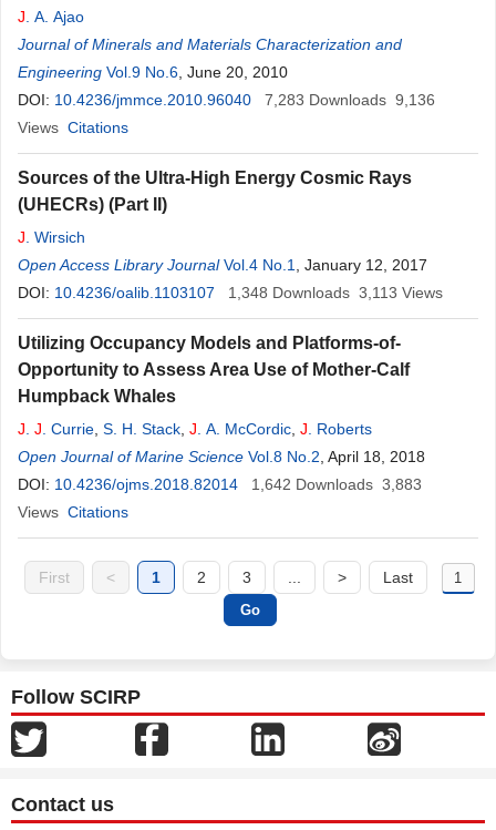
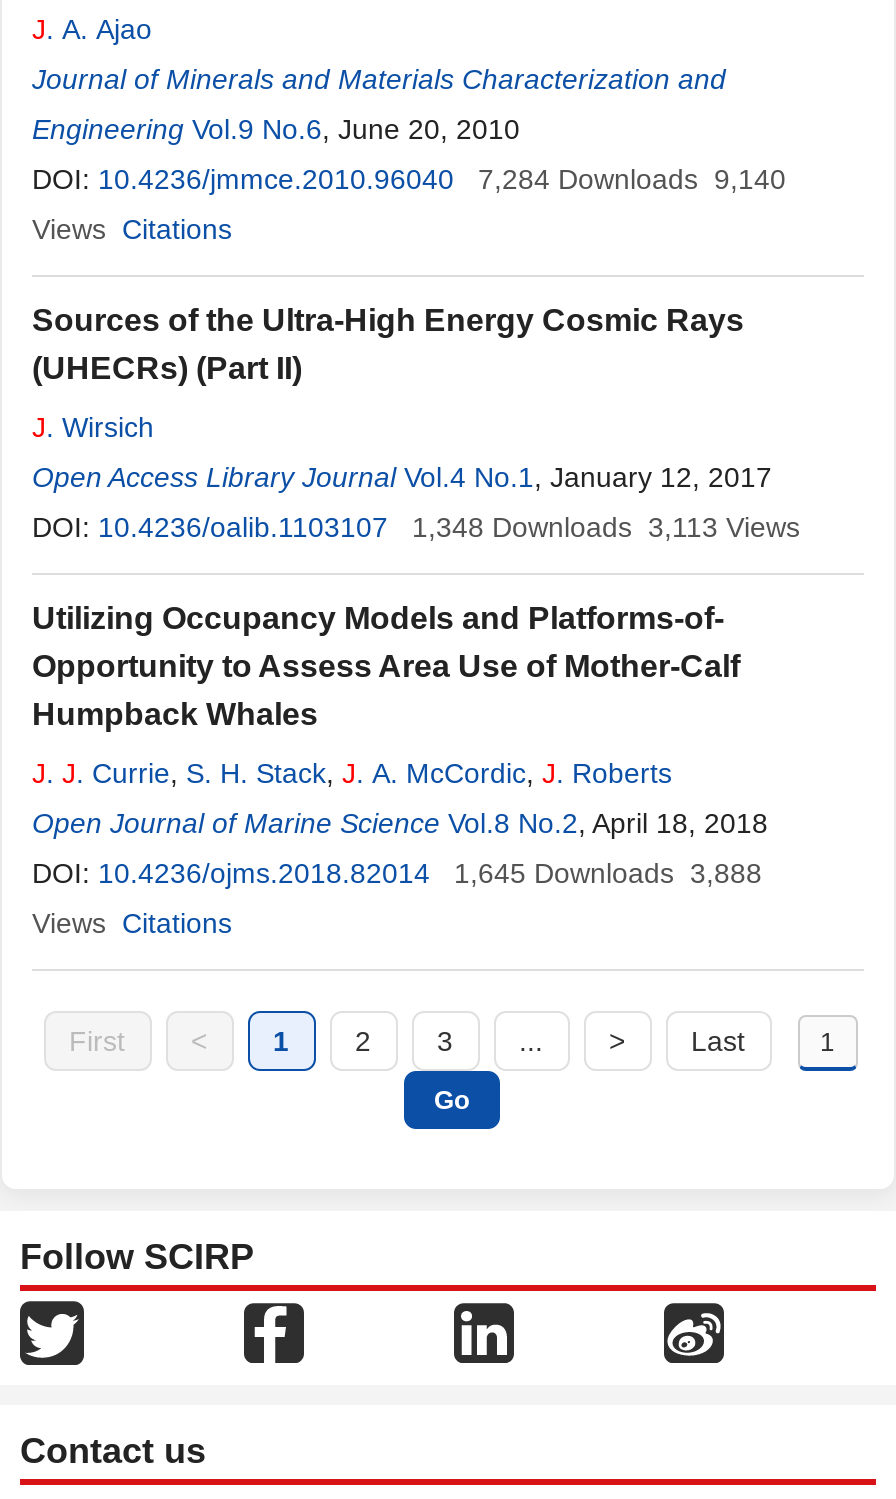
- DOI: 10.4236/jmmce.2010.96040 7,283 Downloads 9,136
+ DOI: 10.4236/jmmce.2010.96040 7,284 Downloads 9,140

- DOI: 10.4236/ojms.2018.82014 1,642 Downloads 3,883
+ DOI: 10.4236/ojms.2018.82014 1,645 Downloads 3,888
